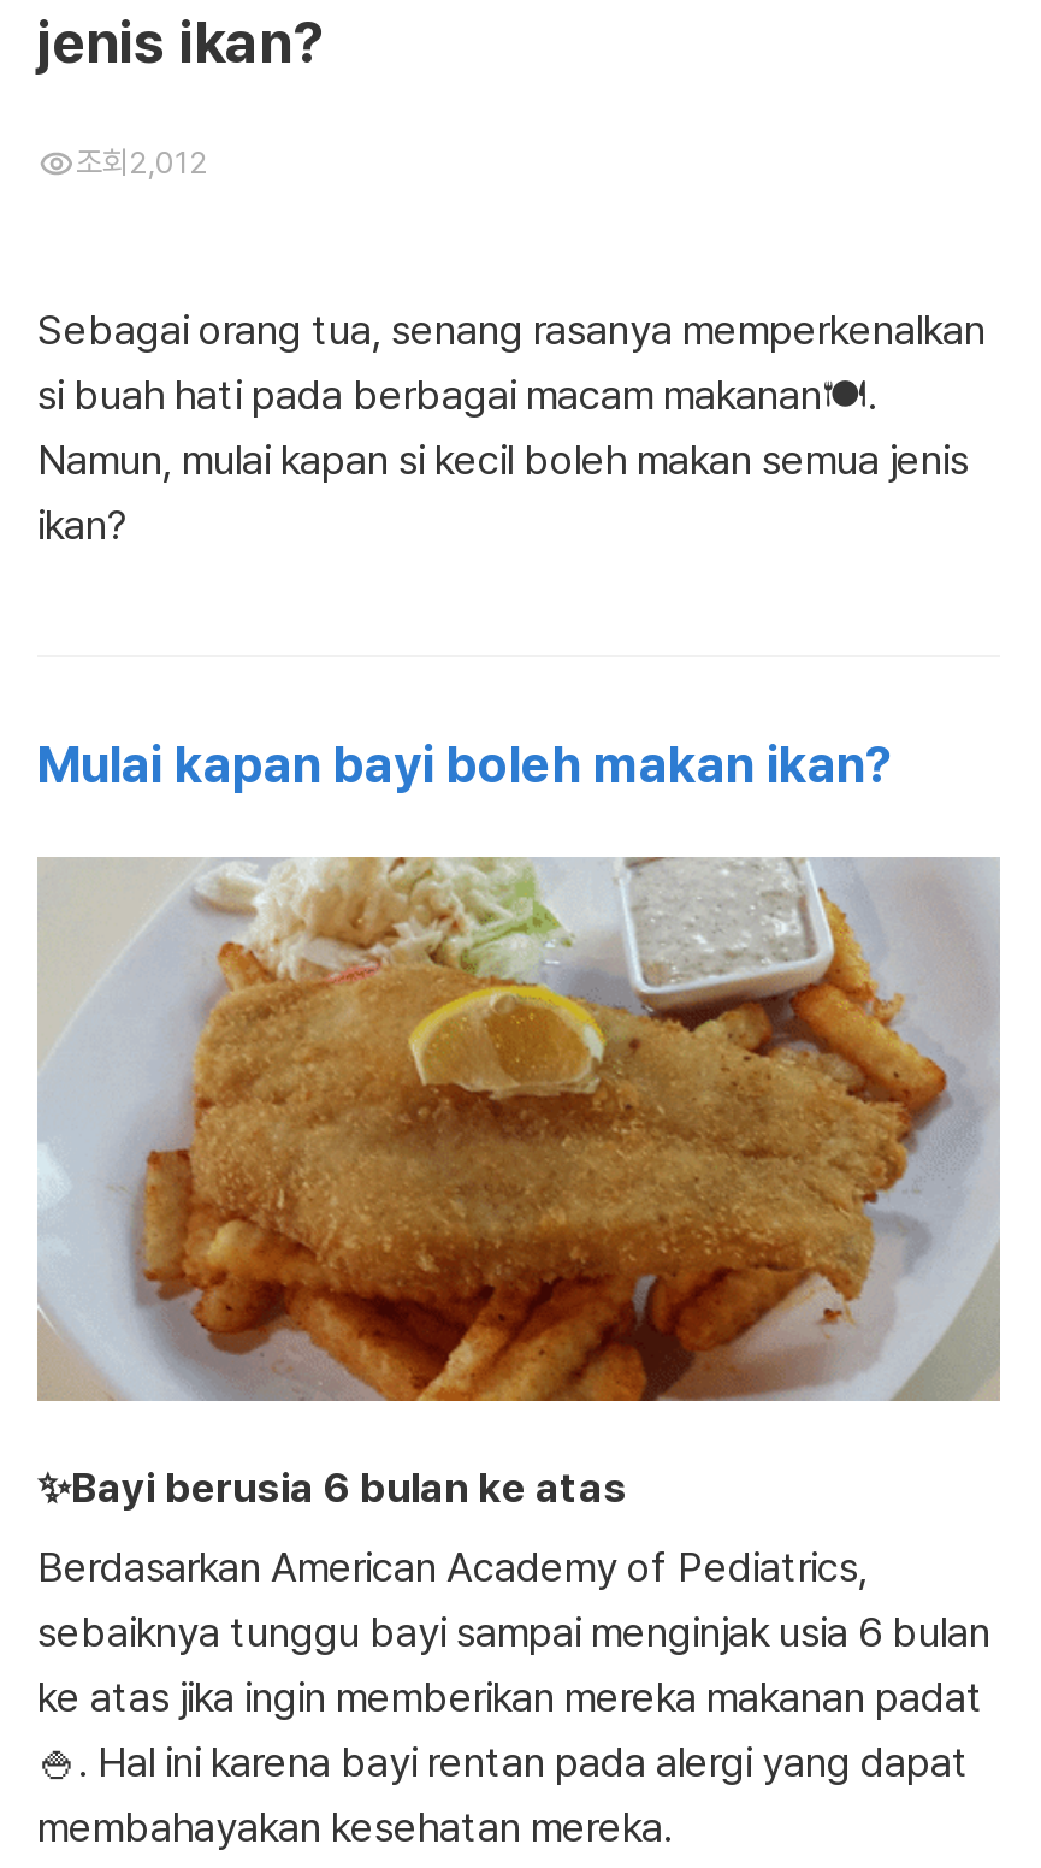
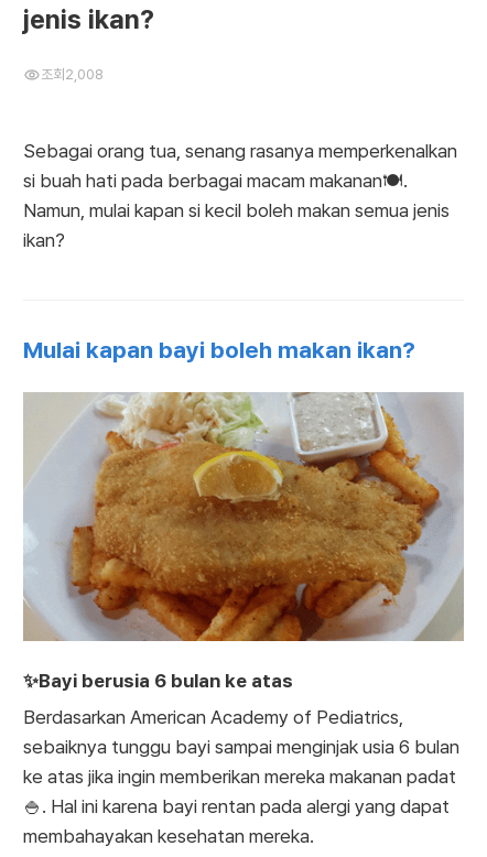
- 조회2,012
+ 조회2,008
